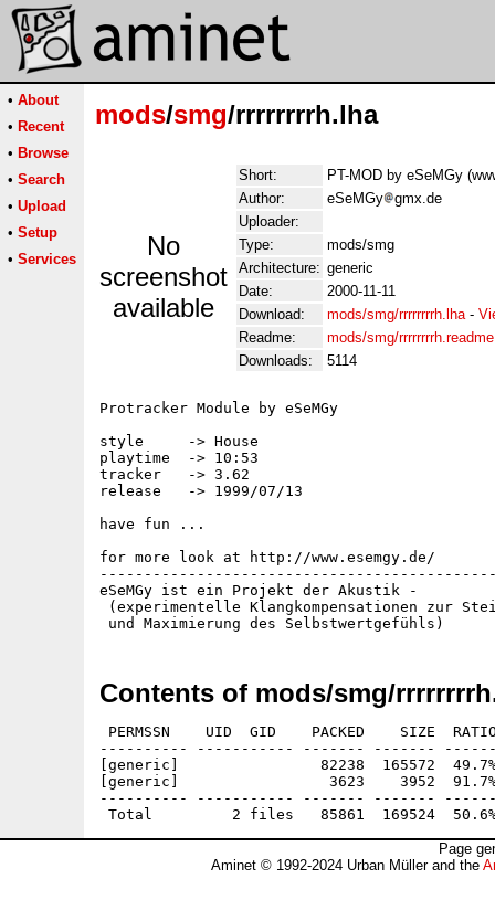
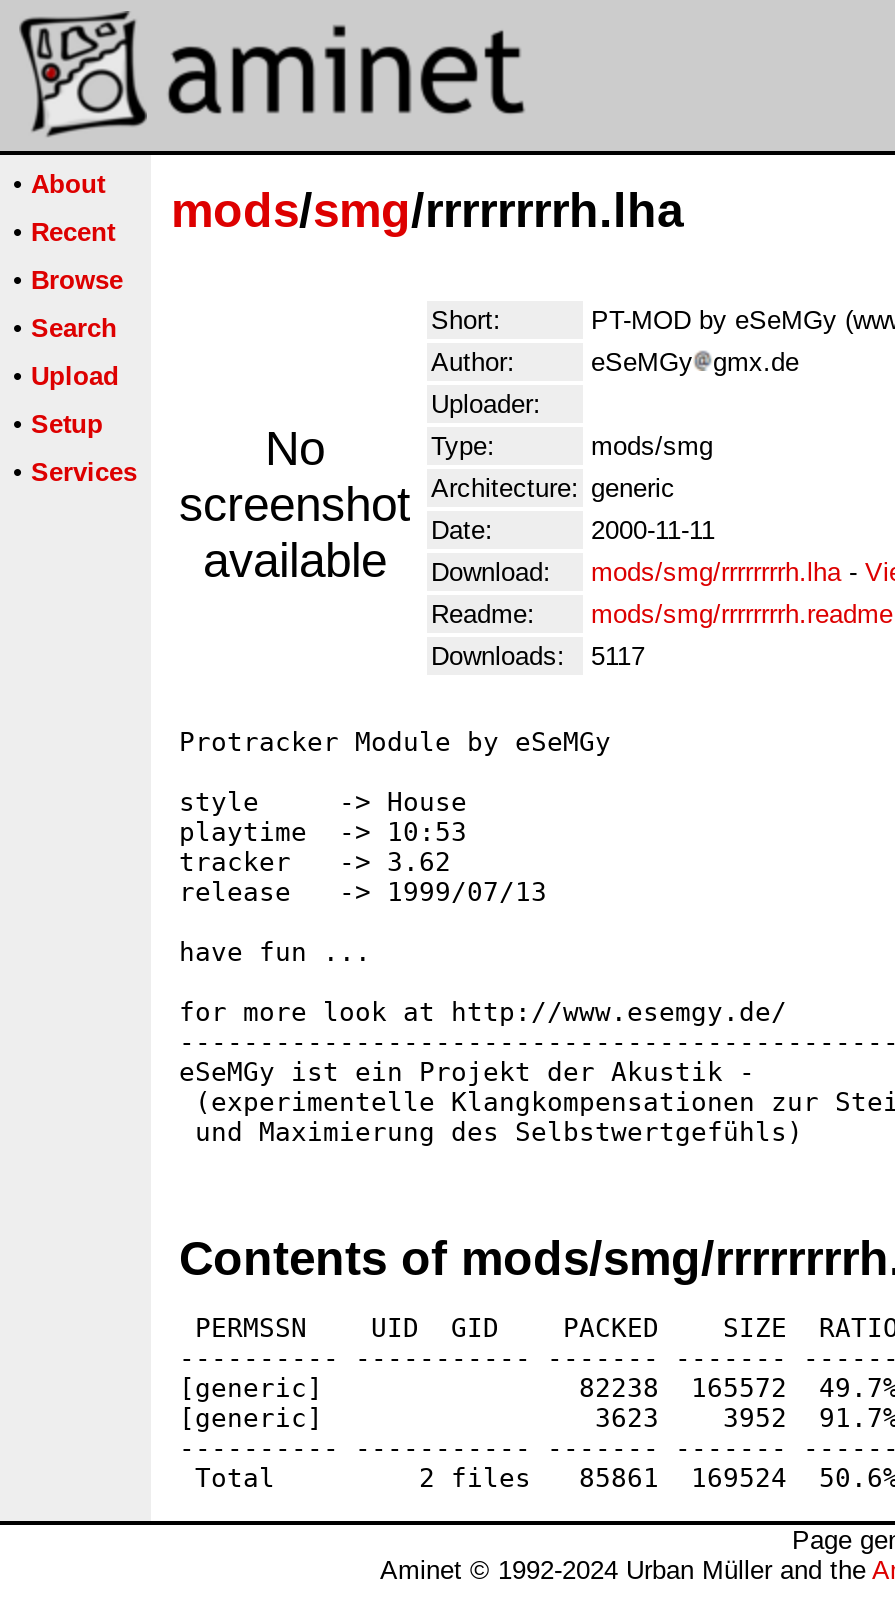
- Downloads: 5114
+ Downloads: 5117
